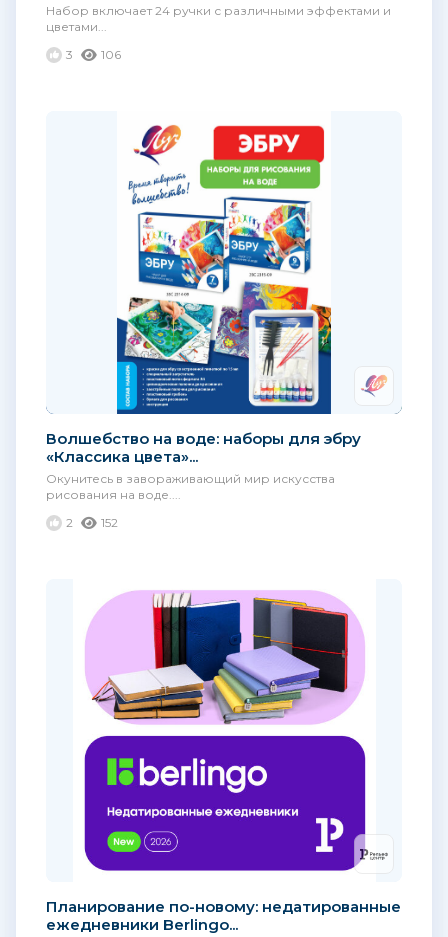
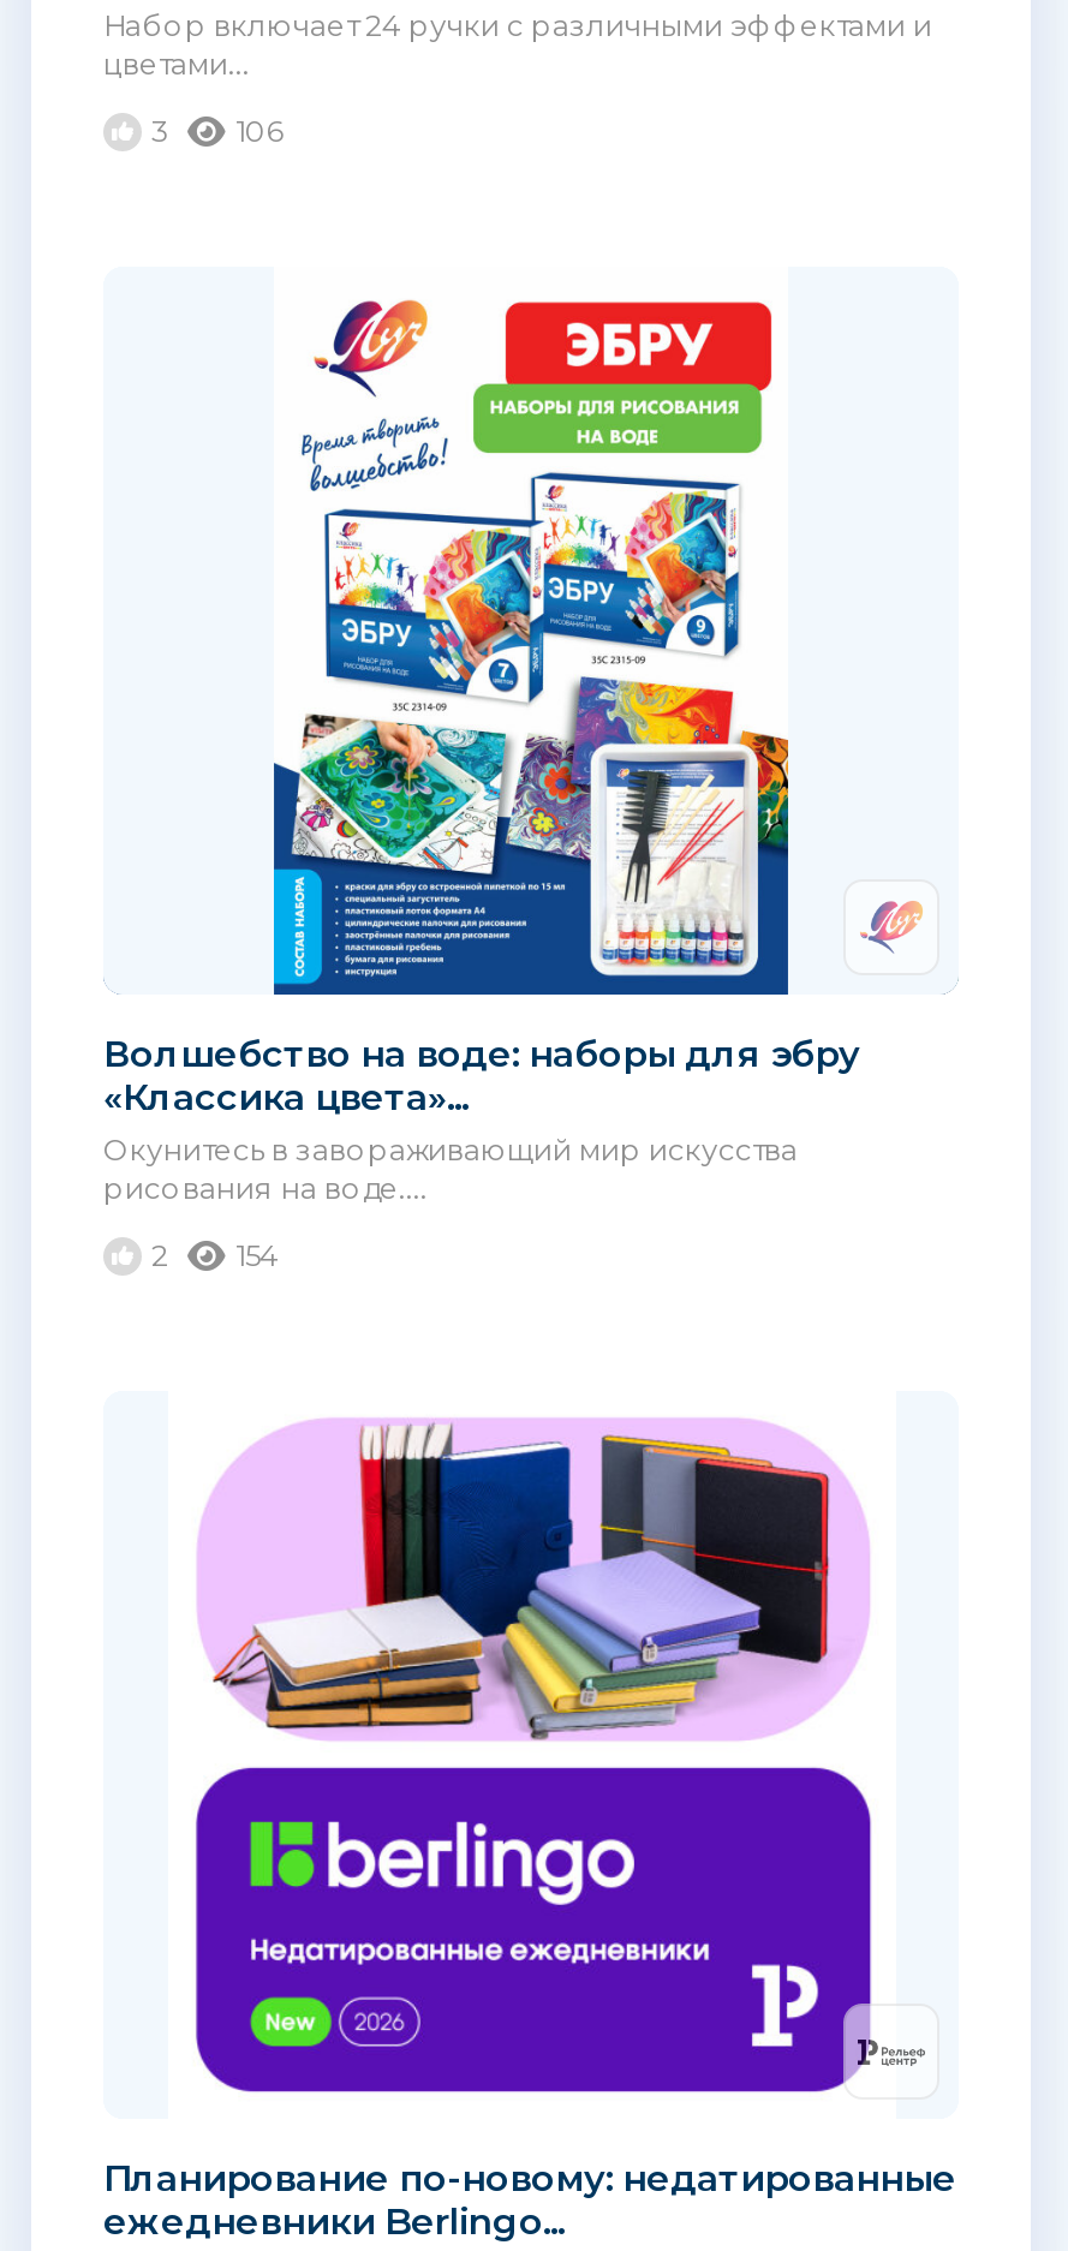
- 2 152
+ 2 154
